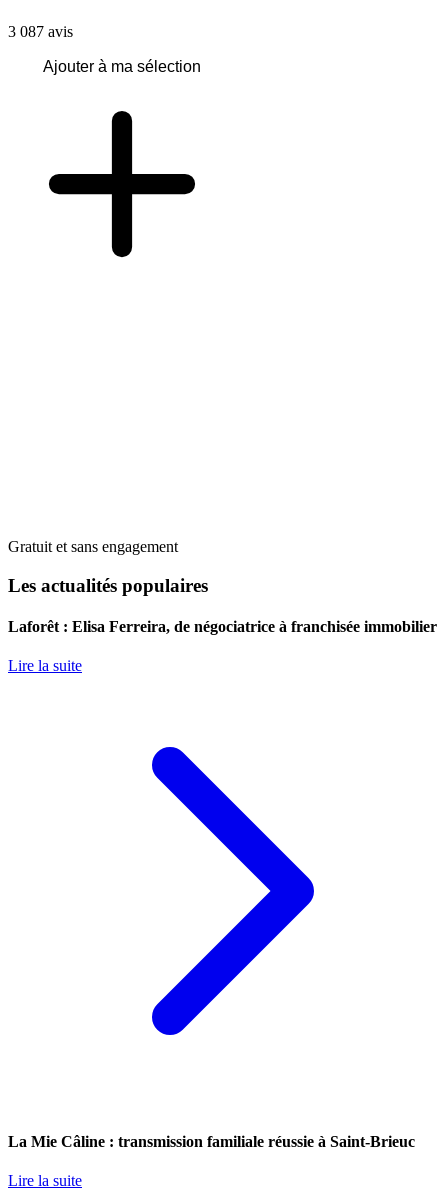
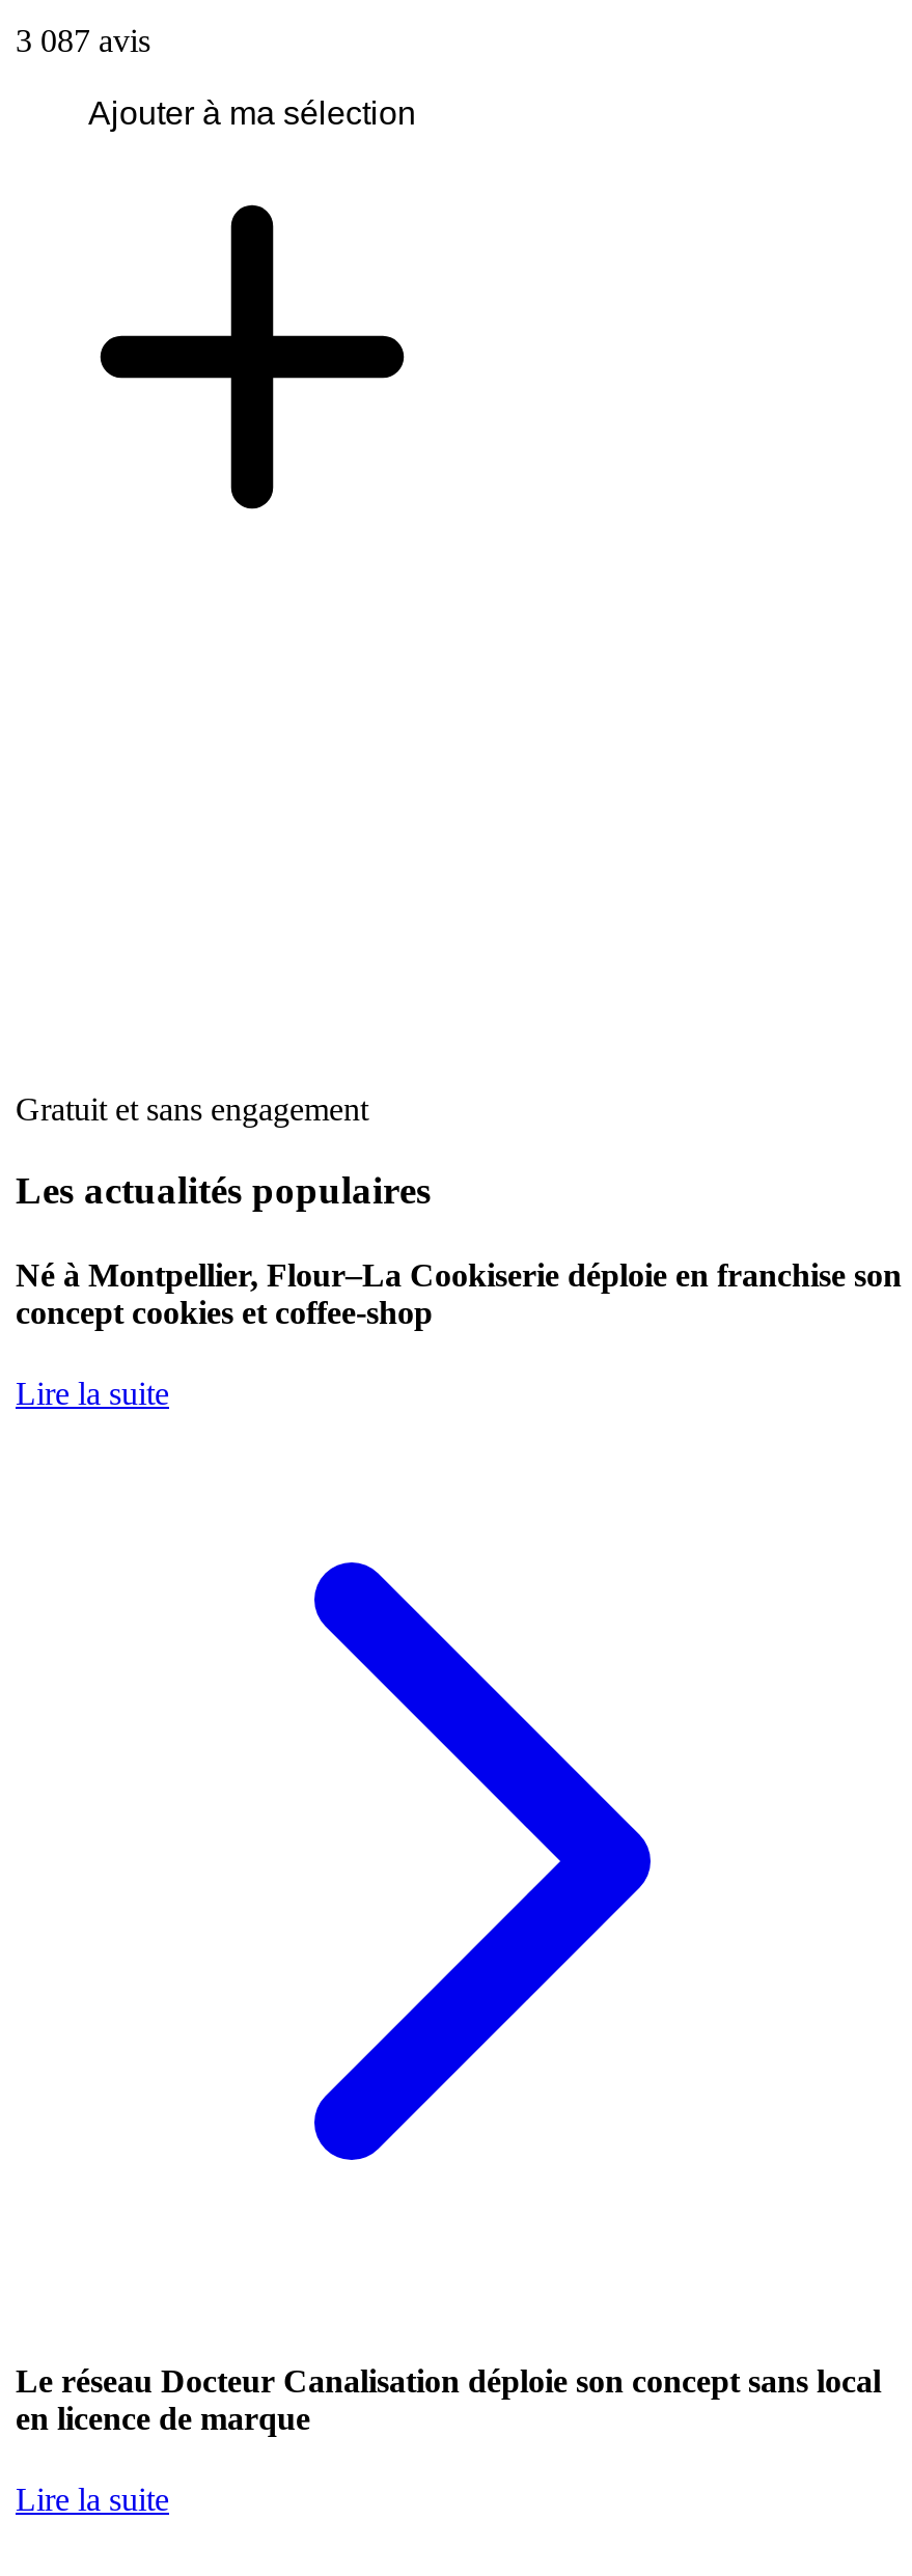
- Laforêt : Elisa Ferreira, de négociatrice à franchisée immobilier
+ Né à Montpellier, Flour–La Cookiserie déploie en franchise son
+ concept cookies et coffee-shop

- La Mie Câline : transmission familiale réussie à Saint-Brieuc
+ Le réseau Docteur Canalisation déploie son concept sans local
+ en licence de marque
